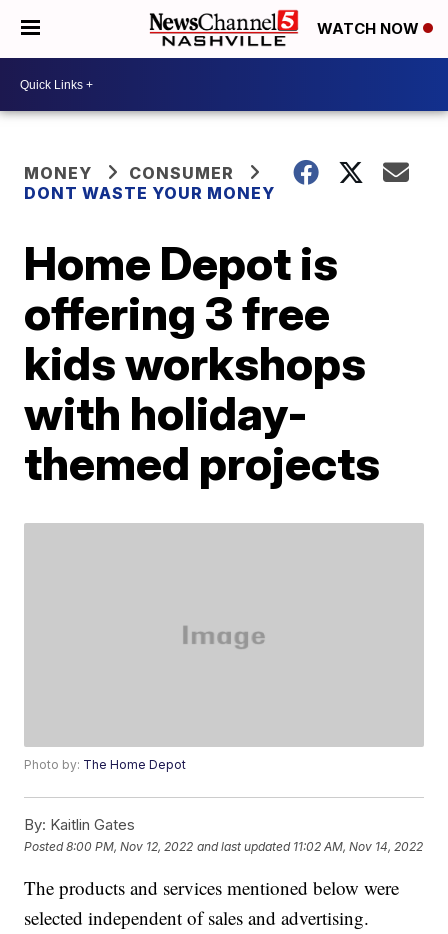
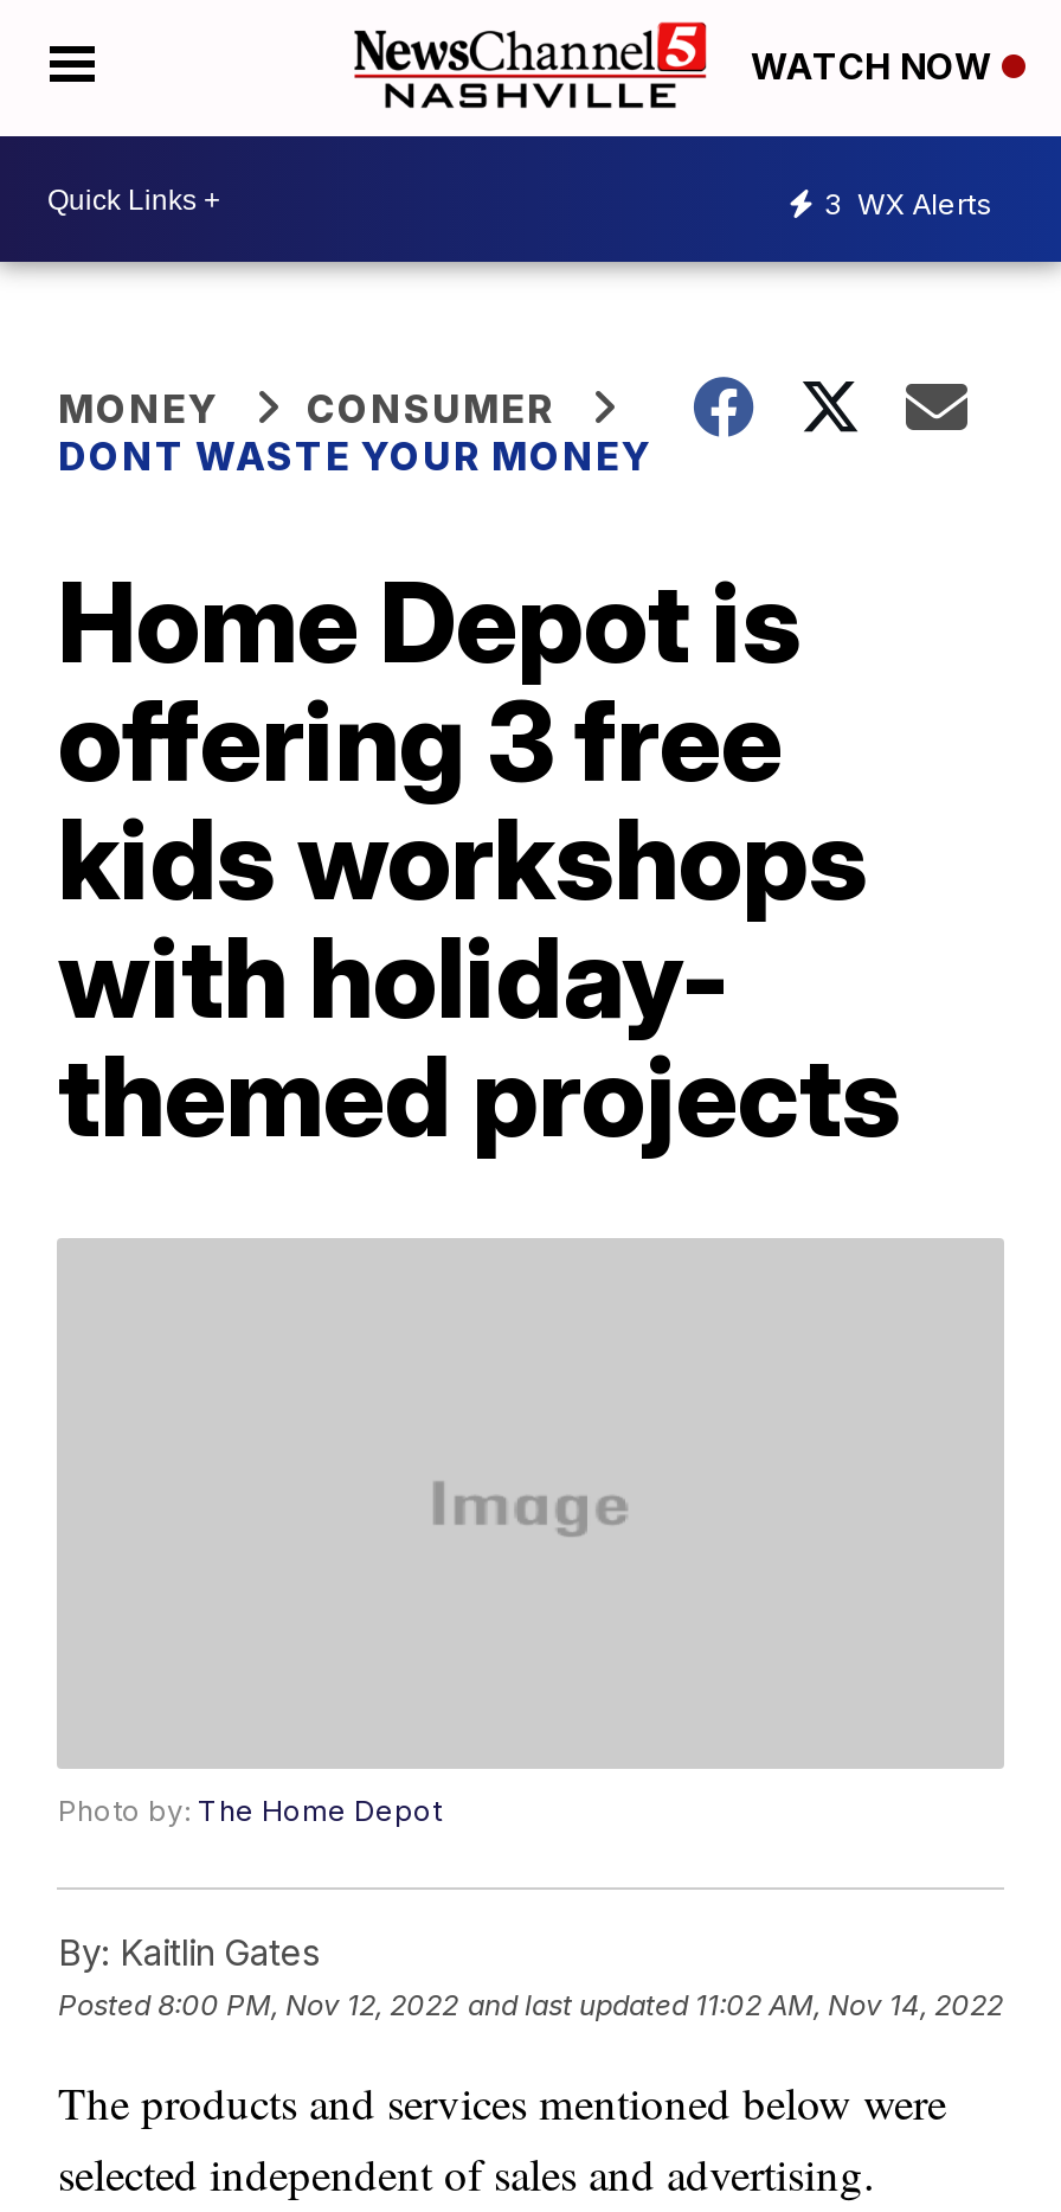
+ 3 WX Alerts
